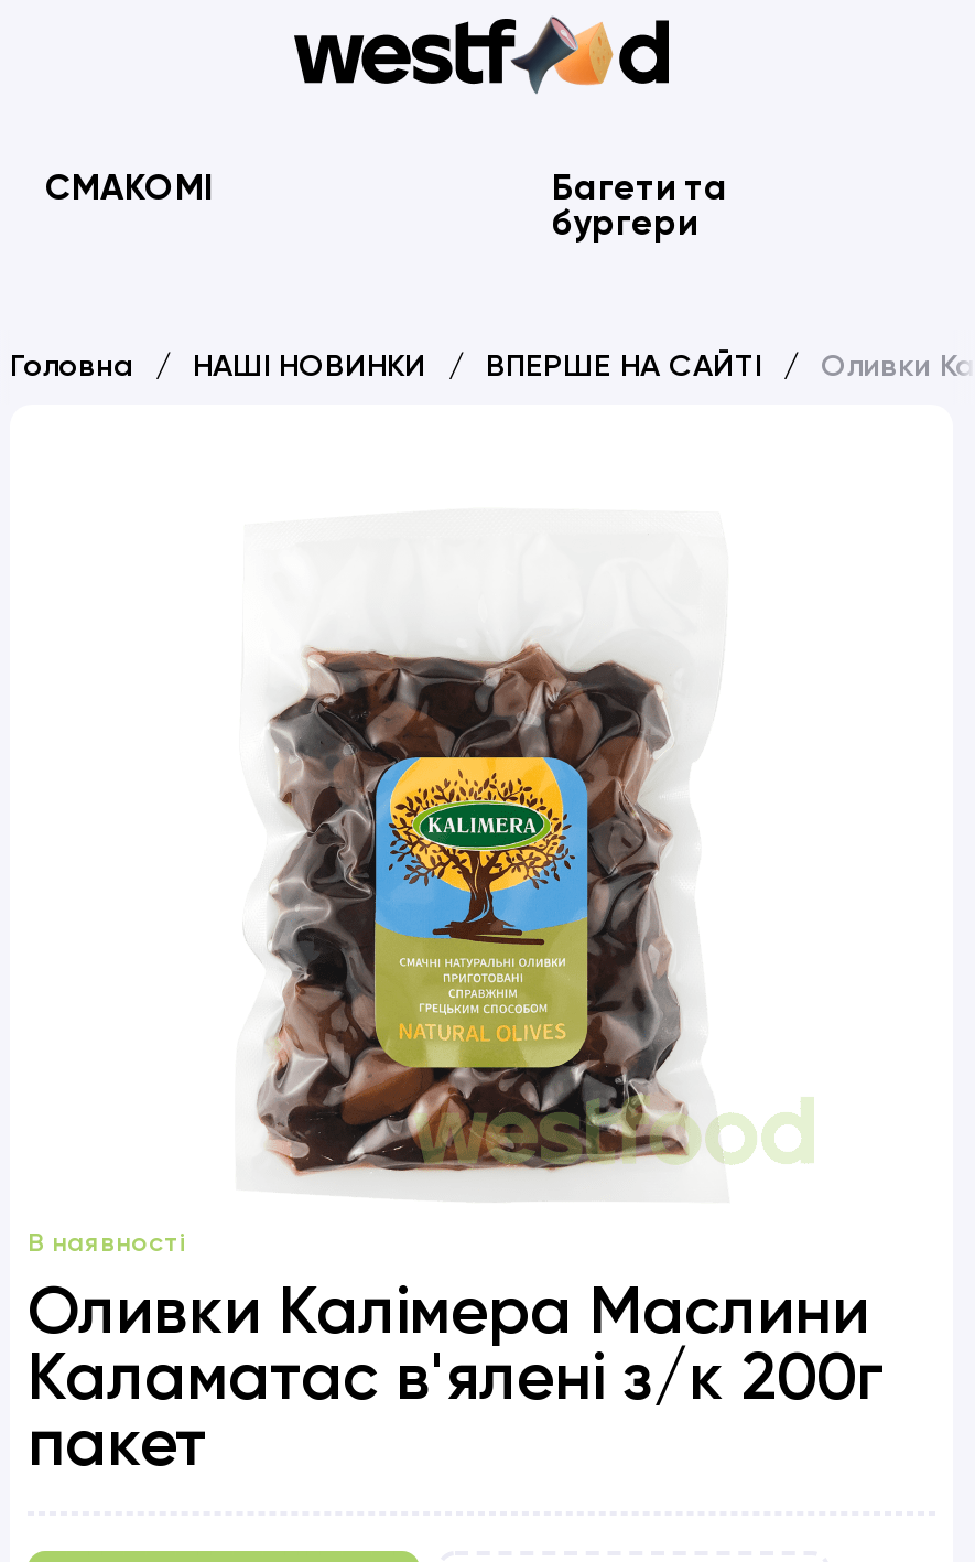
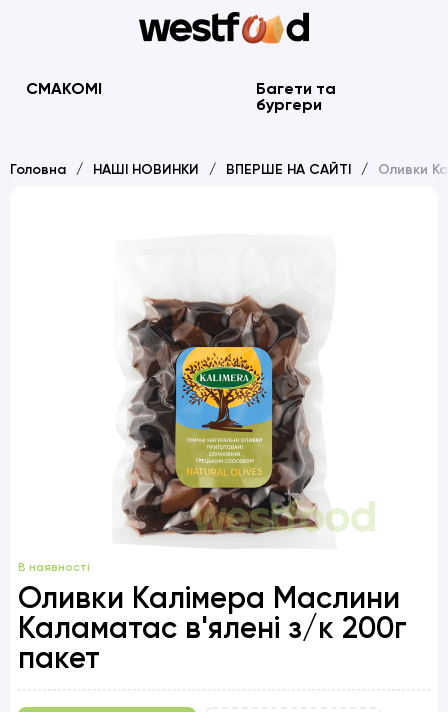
- [image]
+ [image]
